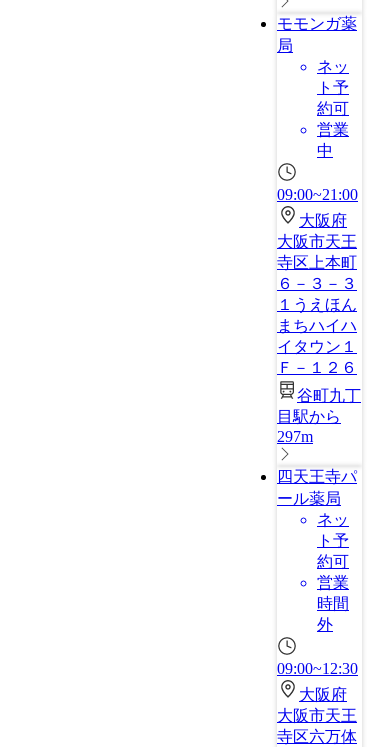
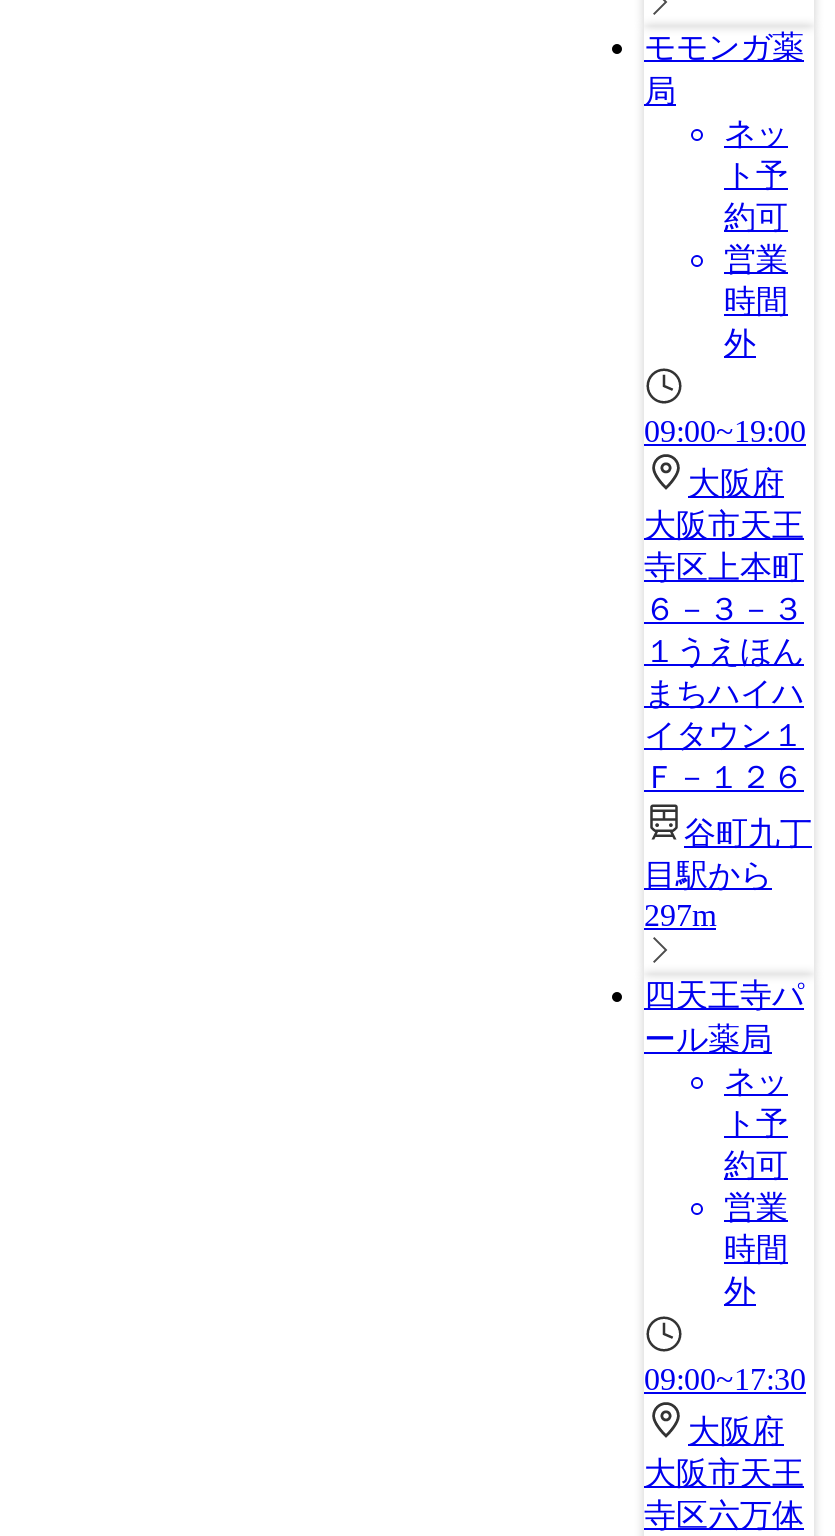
- 中
+ 時間
+ 外

- 09:00~21:00
+ 09:00~19:00

- 09:00~12:30
+ 09:00~17:30
